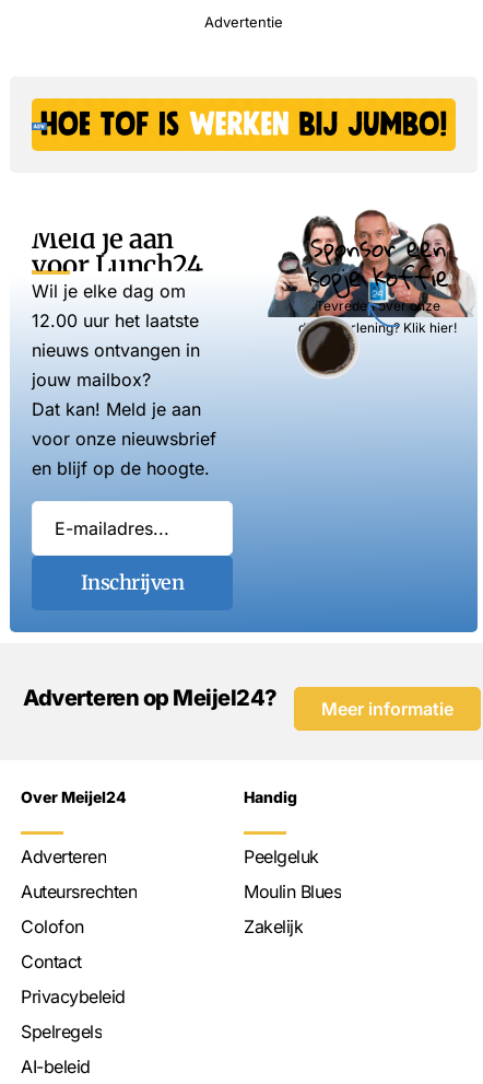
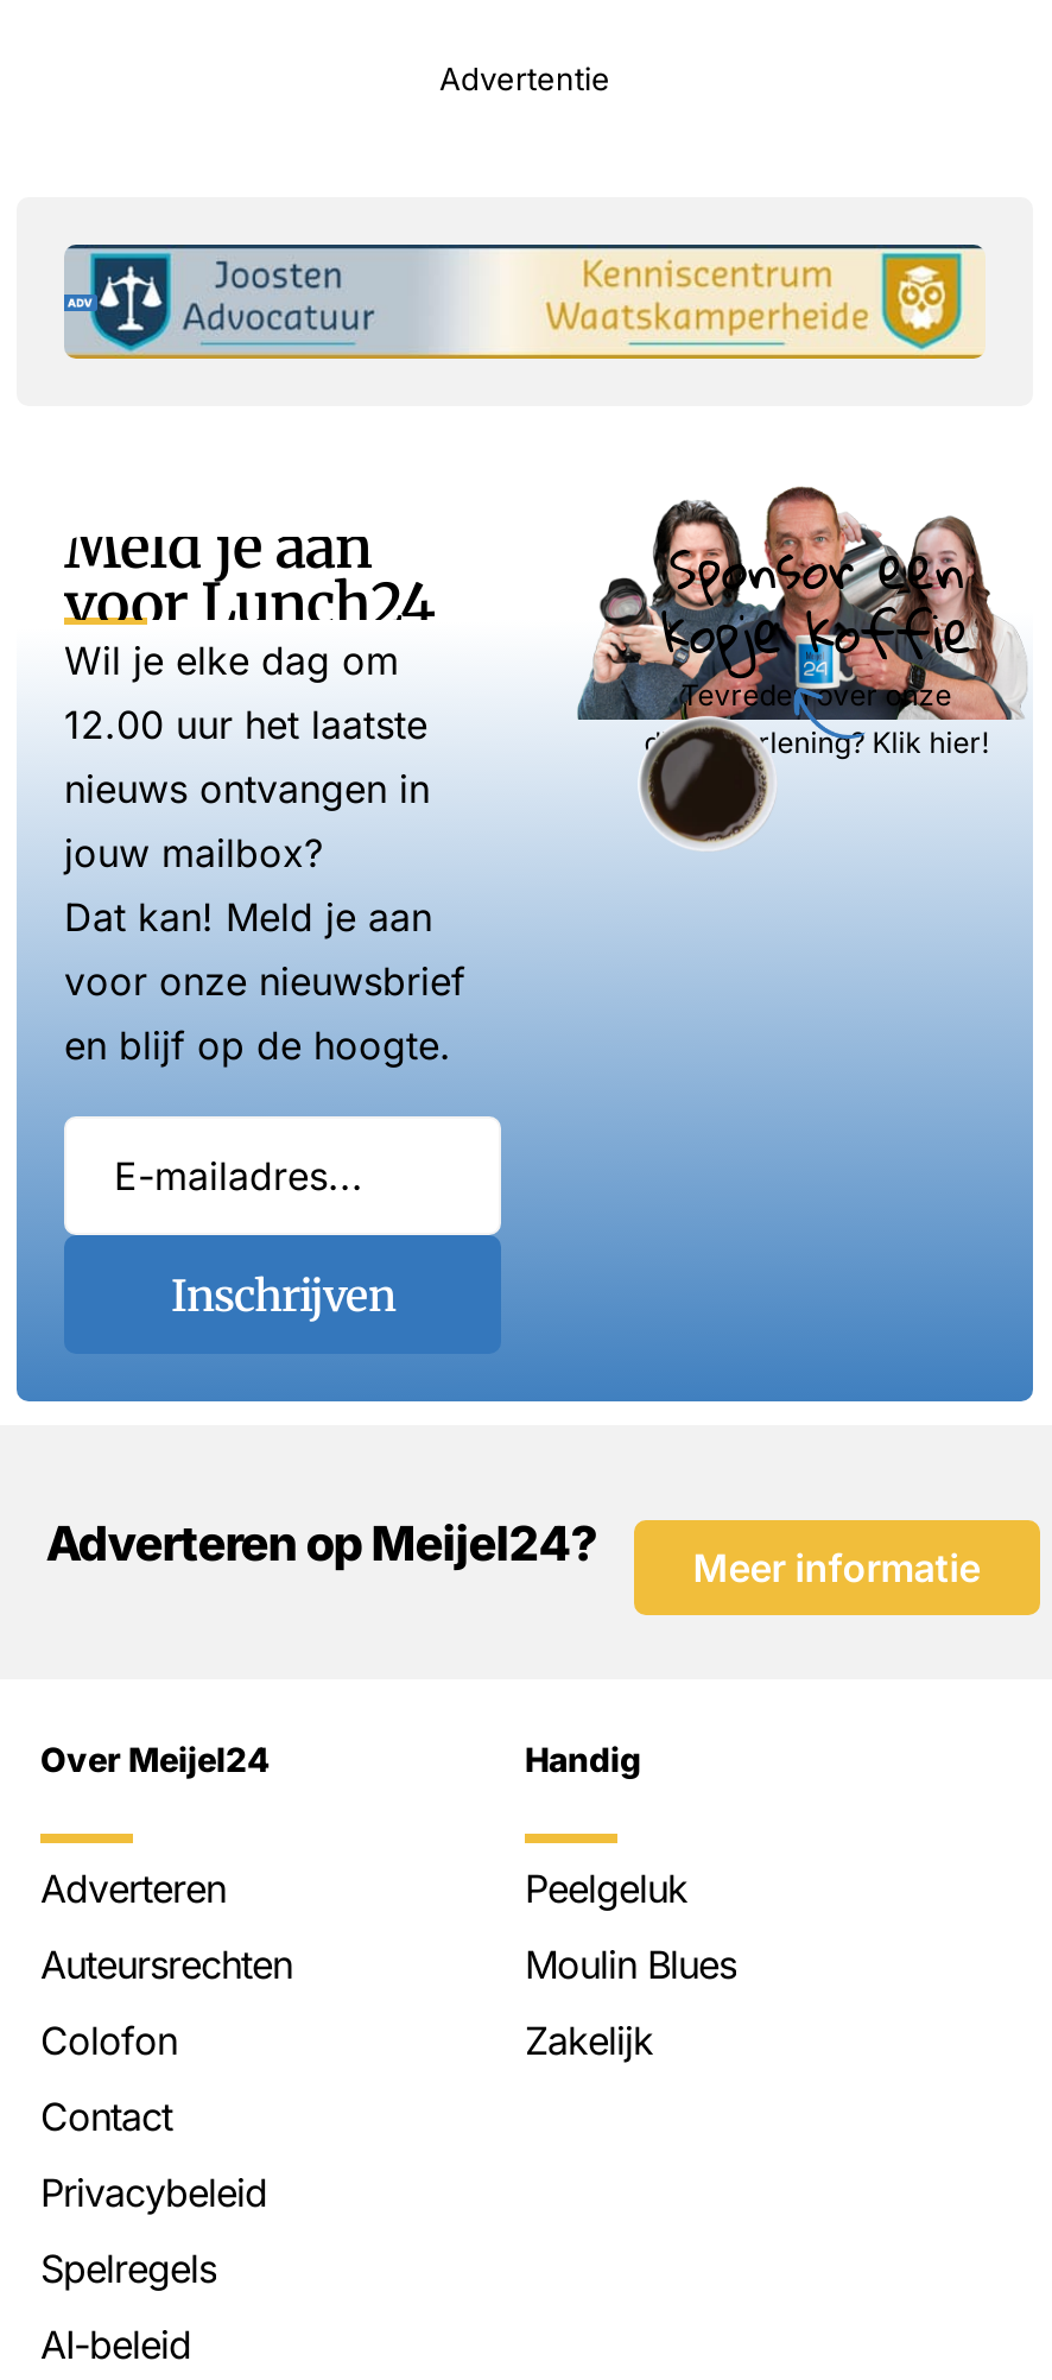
- [image]
+ [image]
